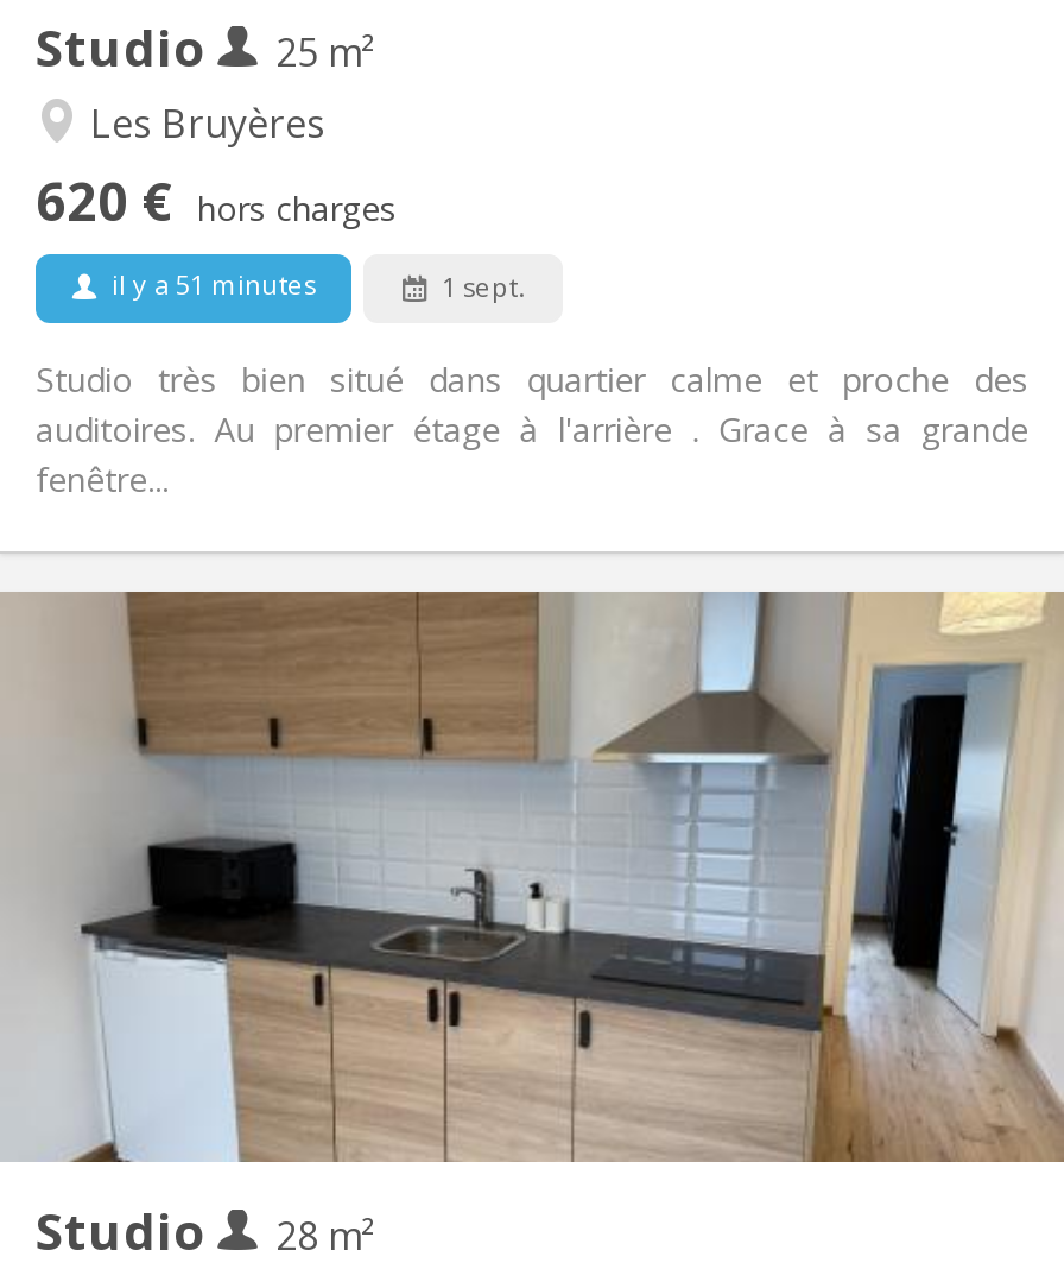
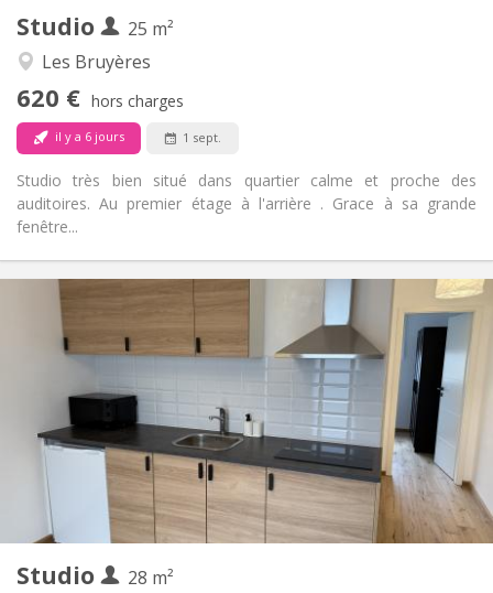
- il y a 51 minutes
+ il y a 6 jours
